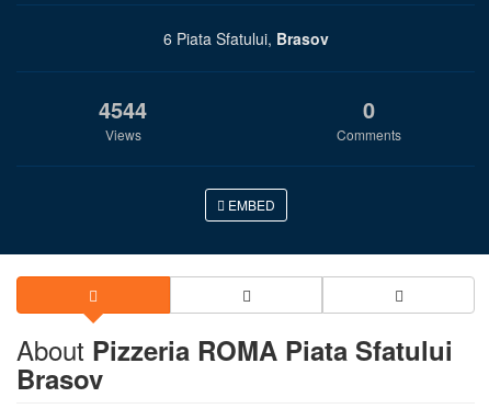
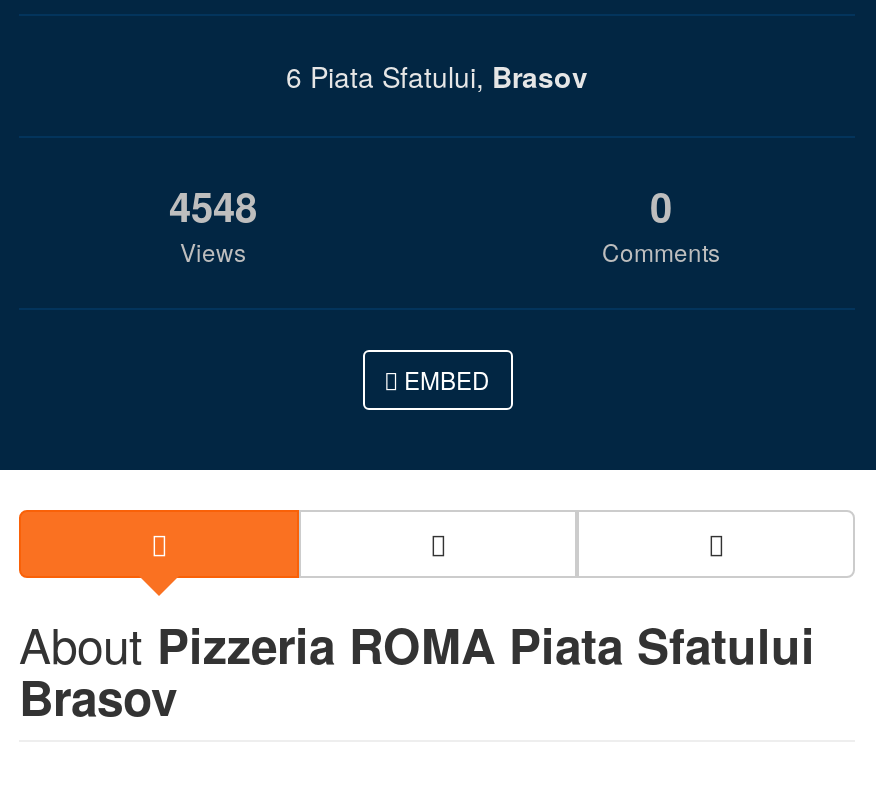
- 4544
+ 4548
